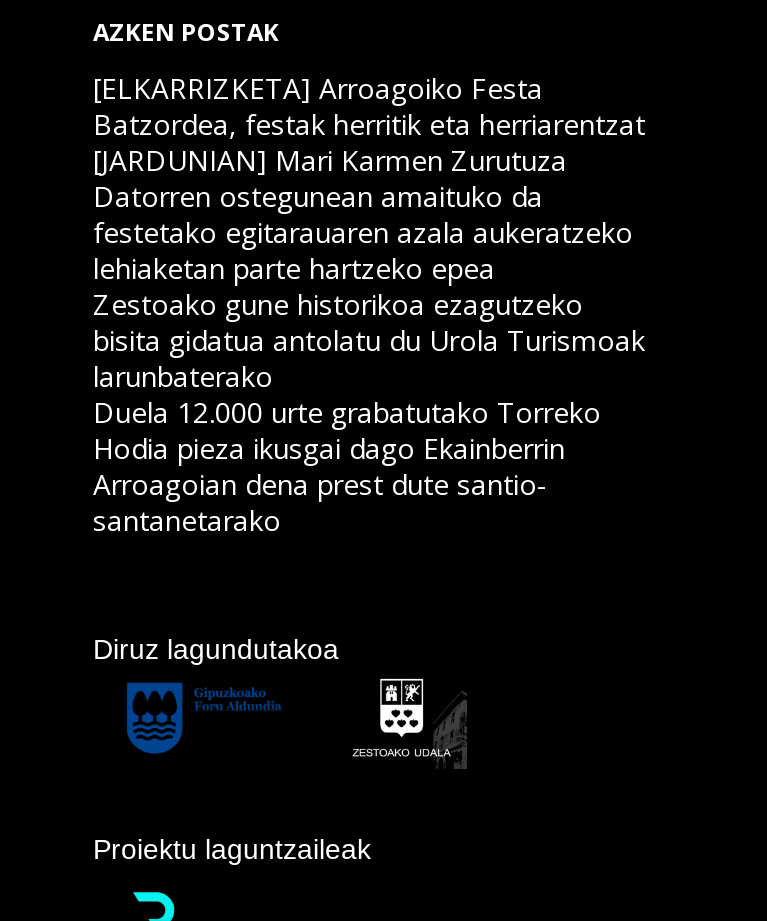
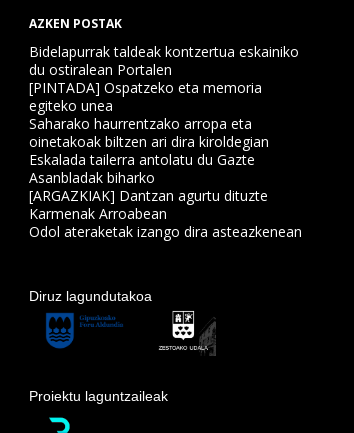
- [ELKARRIZKETA] Arroagoiko Festa
- Batzordea, festak herritik eta herriarentzat
- [JARDUNIAN] Mari Karmen Zurutuza
- Datorren ostegunean amaituko da
- festetako egitarauaren azala aukeratzeko
- lehiaketan parte hartzeko epea
- Zestoako gune historikoa ezagutzeko
- bisita gidatua antolatu du Urola Turismoak
- larunbaterako
- Duela 12.000 urte grabatutako Torreko
- Hodia pieza ikusgai dago Ekainberrin
- Arroagoian dena prest dute santio-
- santanetarako
+ Bidelapurrak taldeak kontzertua eskainiko
+ du ostiralean Portalen
+ [PINTADA] Ospatzeko eta memoria
+ egiteko unea
+ Saharako haurrentzako arropa eta
+ oinetakoak biltzen ari dira kiroldegian
+ Eskalada tailerra antolatu du Gazte
+ Asanbladak biharko
+ [ARGAZKIAK] Dantzan agurtu dituzte
+ Karmenak Arroabean
+ Odol ateraketak izango dira asteazkenean
